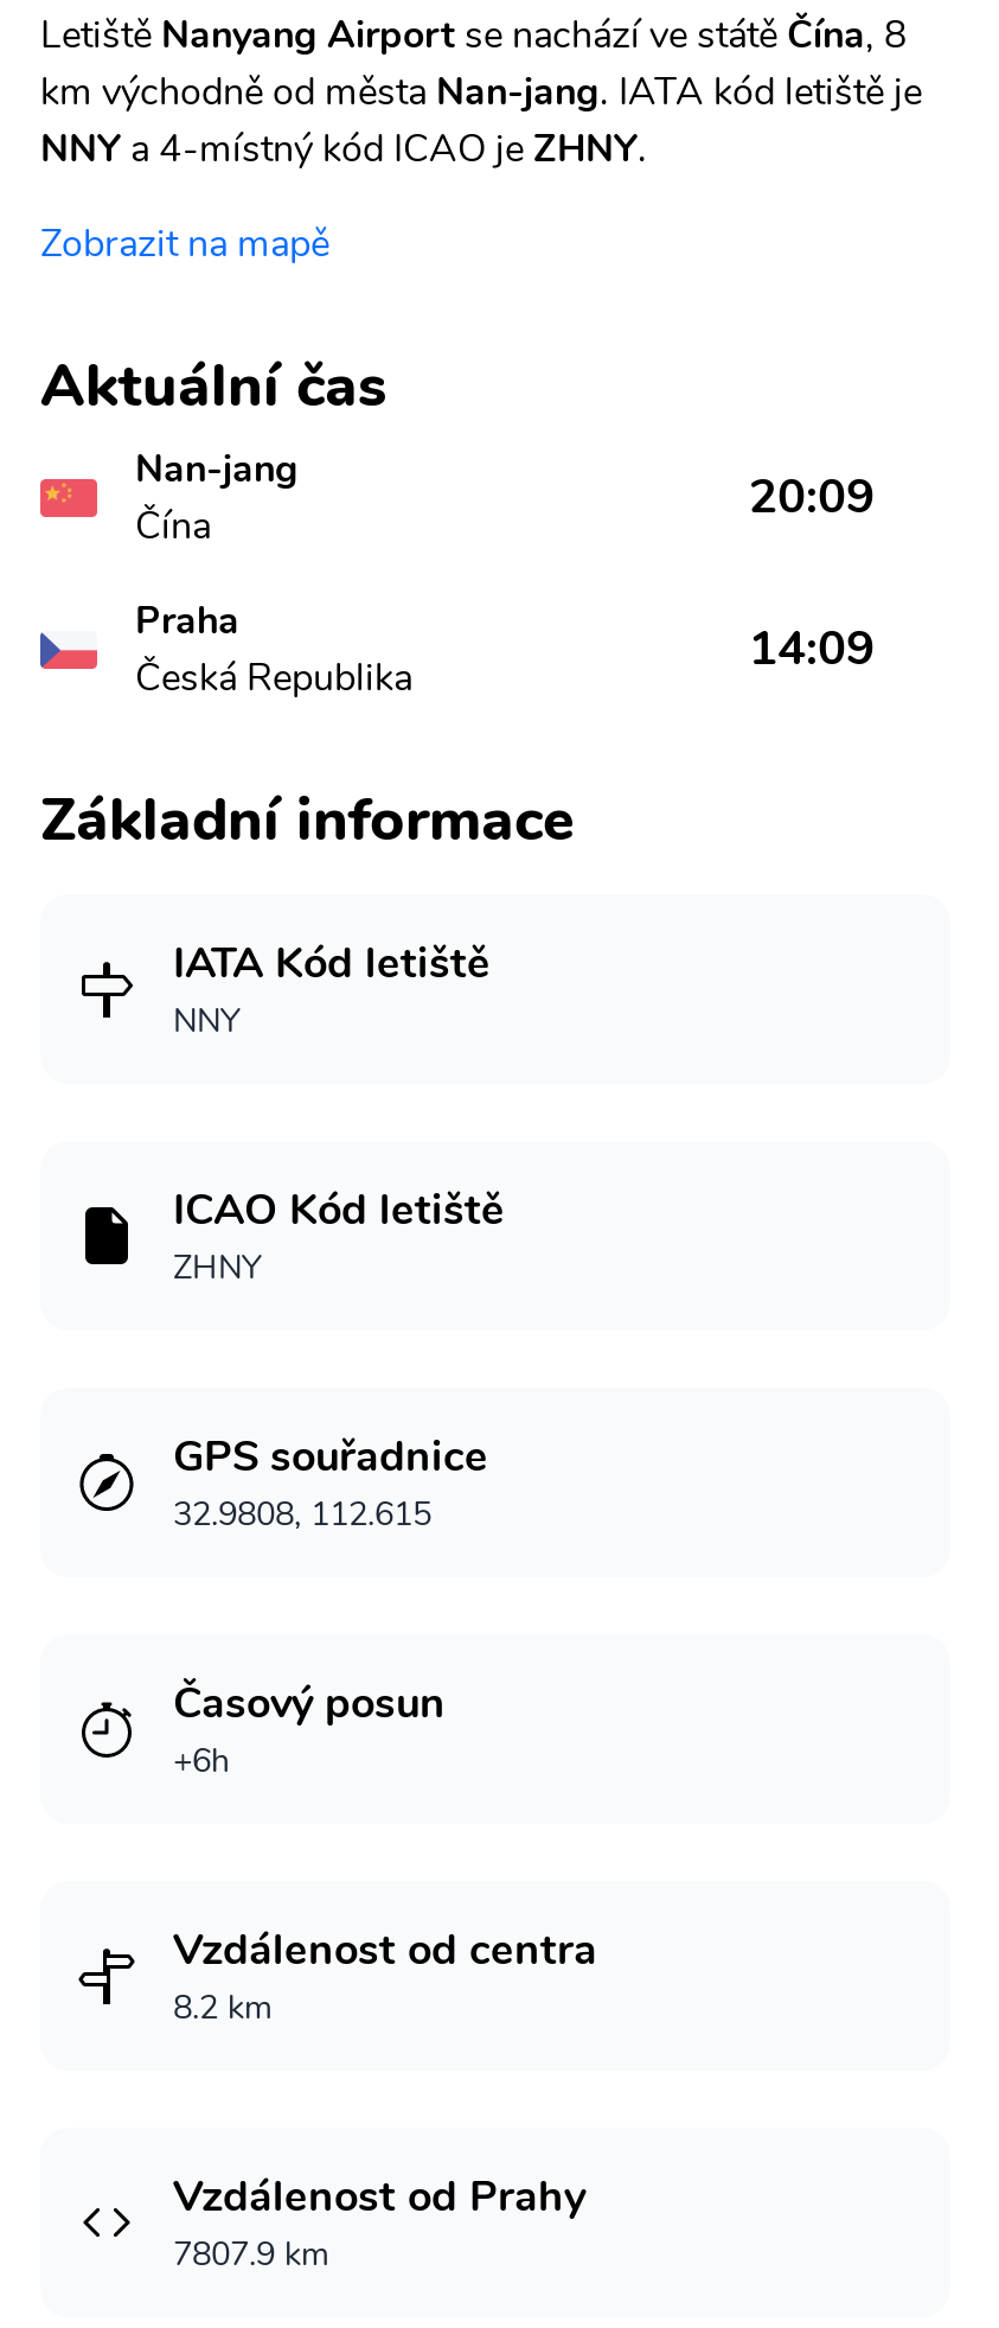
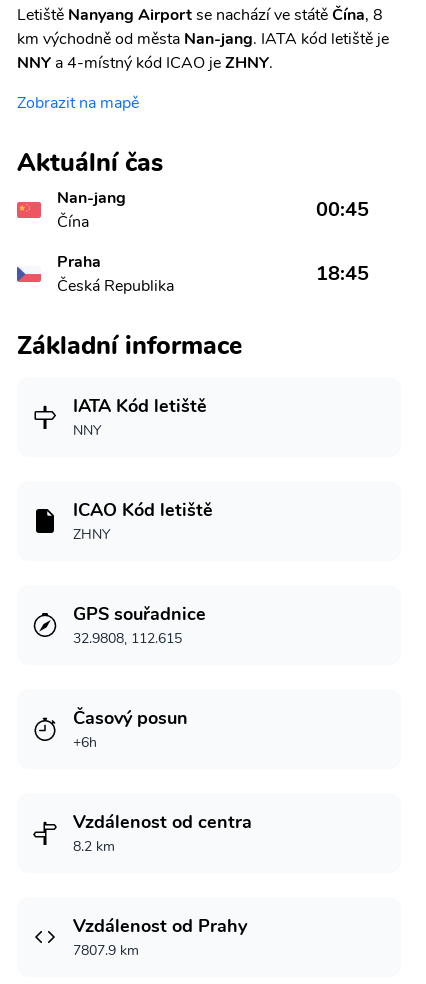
- 20:09
+ 00:45

- 14:09
+ 18:45
